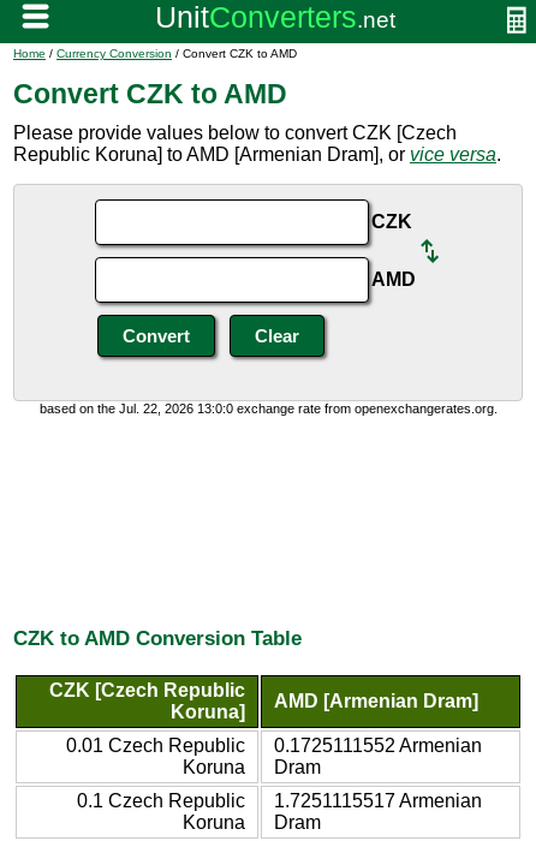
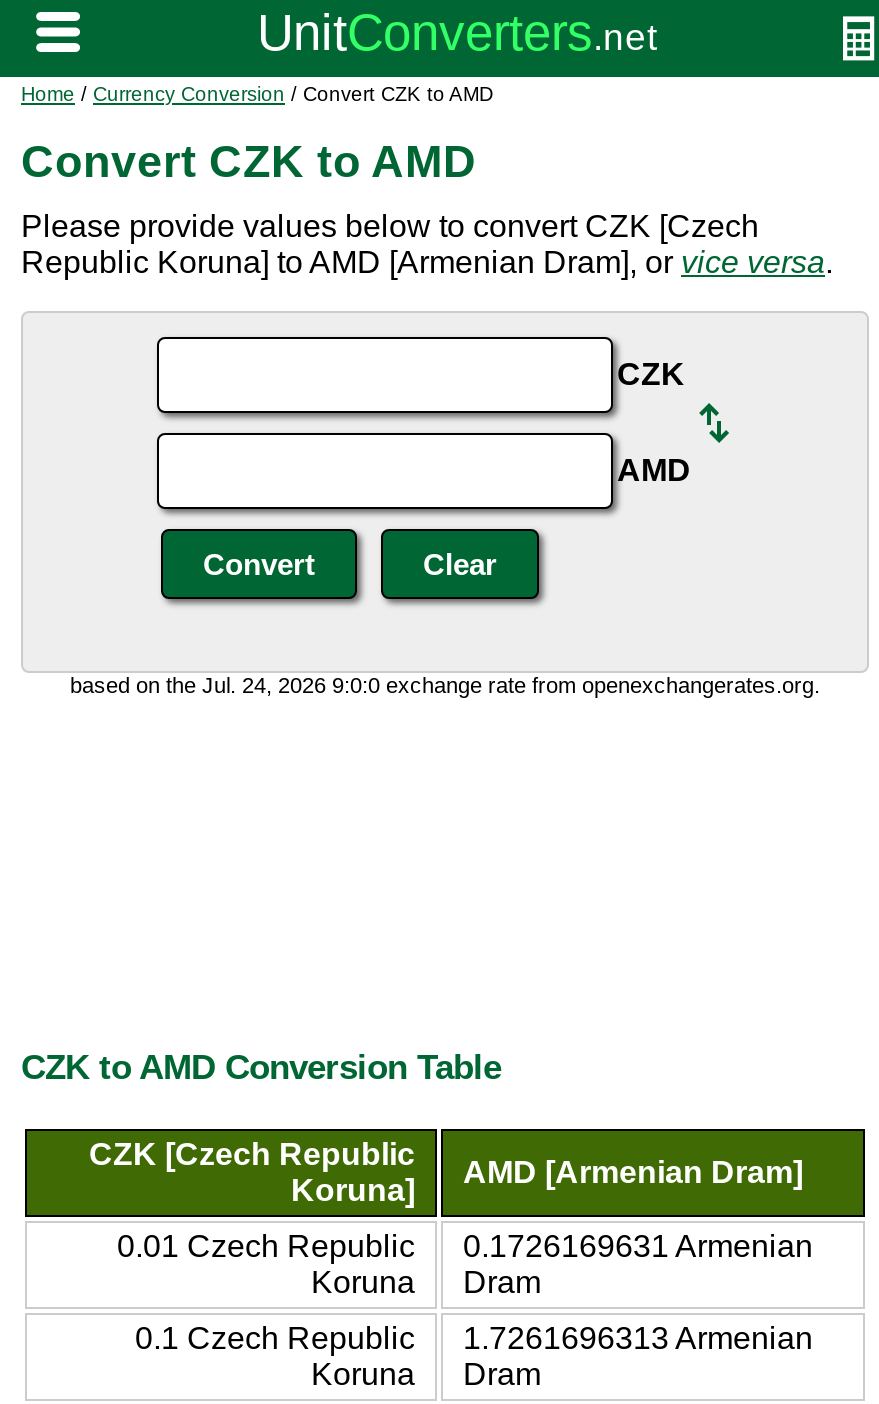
- based on the Jul. 22, 2026 13:0:0 exchange rate from openexchangerates.org.
+ based on the Jul. 24, 2026 9:0:0 exchange rate from openexchangerates.org.

- 0.01 Czech Republic 0.1725111552 Armenian
+ 0.01 Czech Republic 0.1726169631 Armenian

- 0.1 Czech Republic 1.7251115517 Armenian
+ 0.1 Czech Republic 1.7261696313 Armenian
